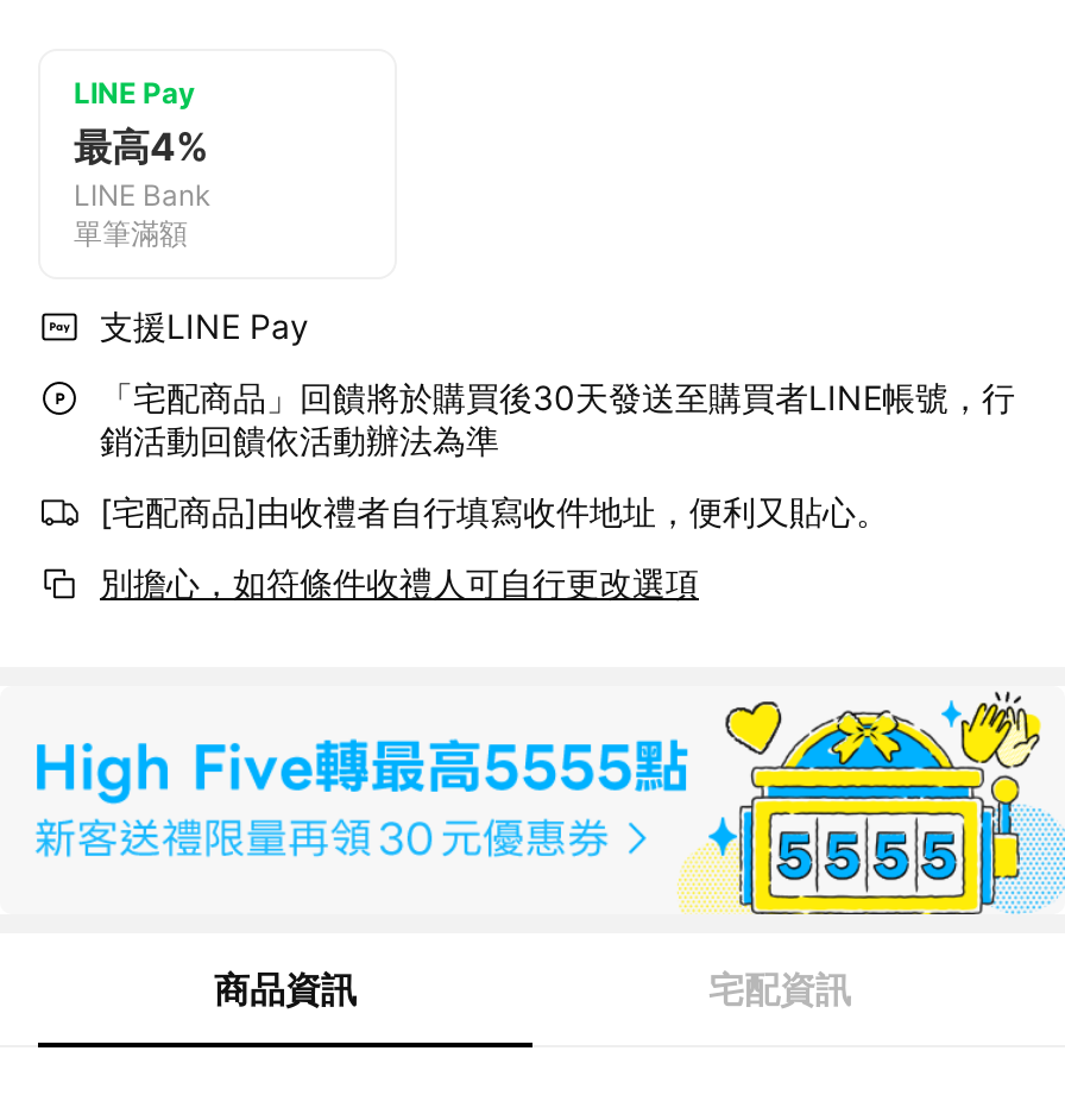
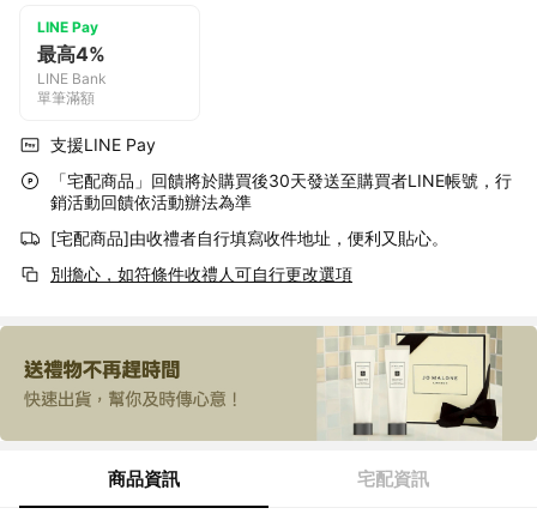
- [image]
+ [image]
